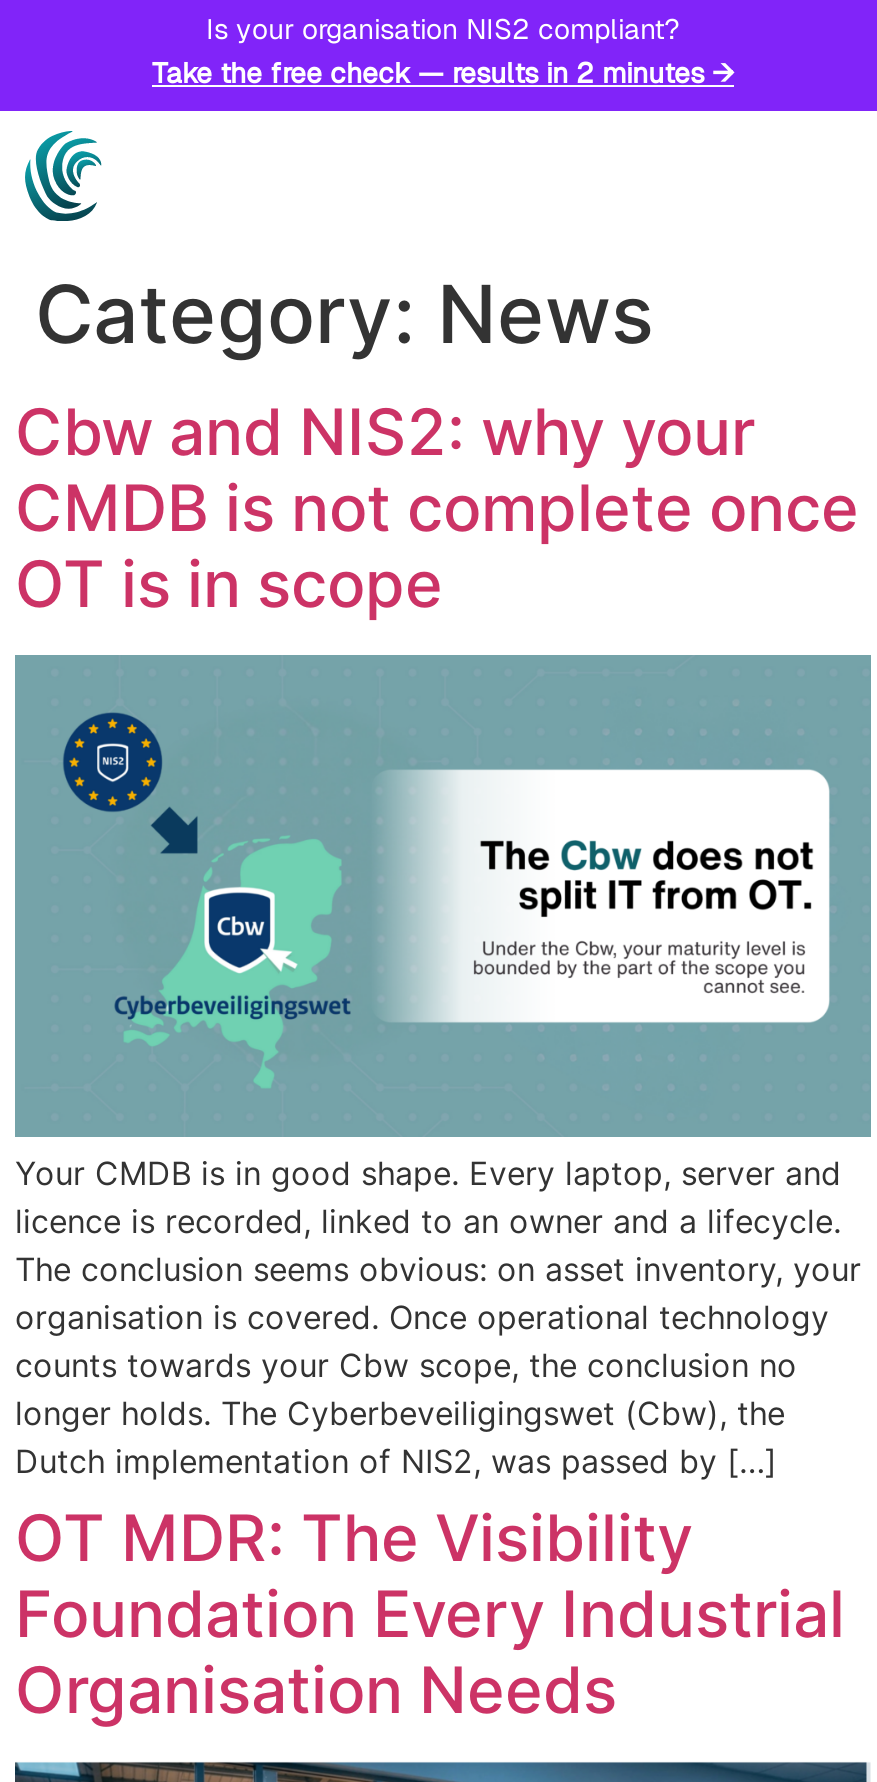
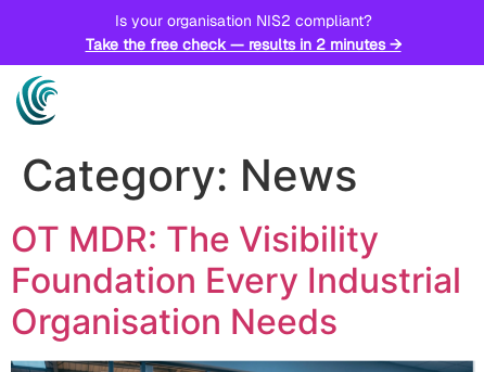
- Cbw and NIS2: why your
- CMDB is not complete once
- OT is in scope

- [image]
- Your CMDB is in good shape. Every laptop, server and
- licence is recorded, linked to an owner and a lifecycle.
- The conclusion seems obvious: on asset inventory, your
- organisation is covered. Once operational technology
- counts towards your Cbw scope, the conclusion no
- longer holds. The Cyberbeveiligingswet (Cbw), the
- Dutch implementation of NIS2, was passed by […]
